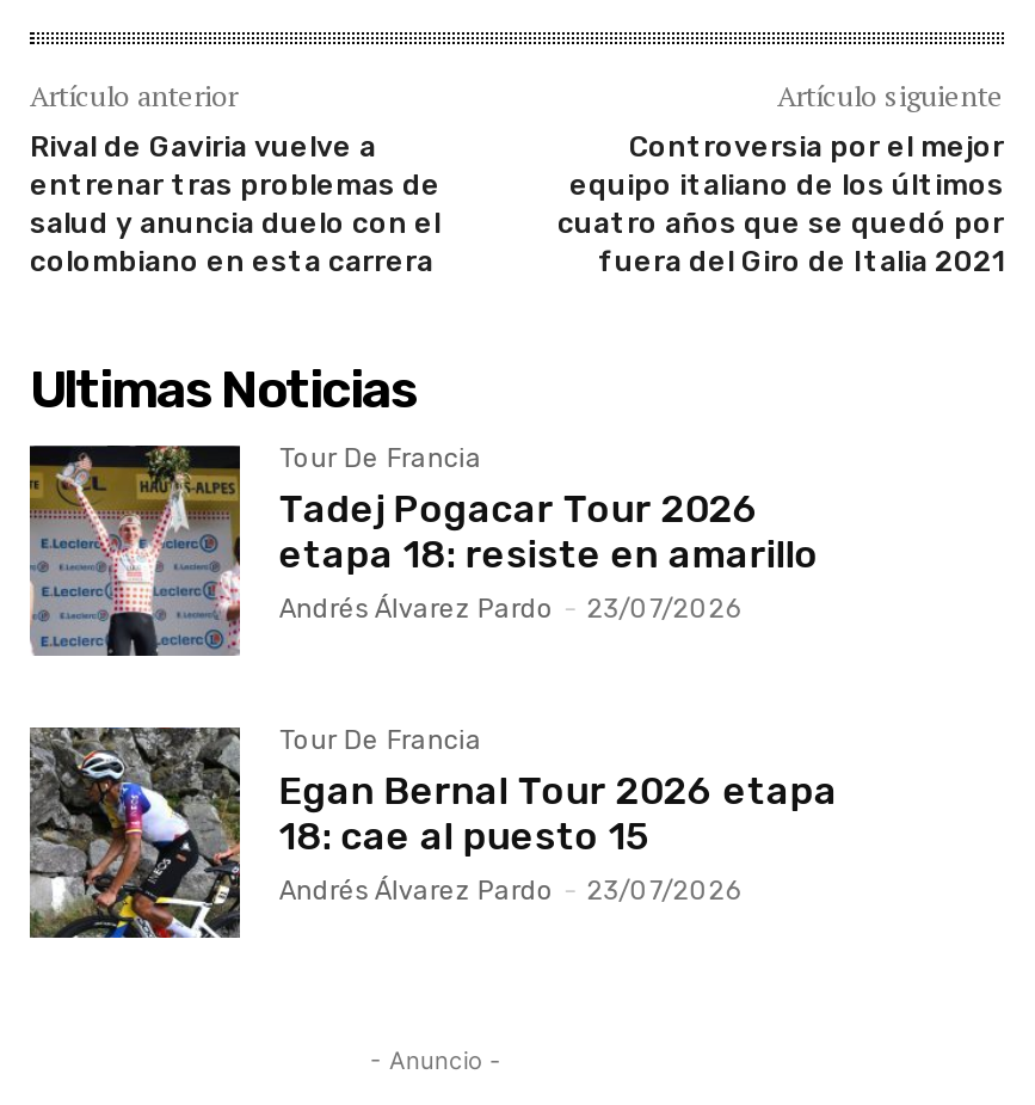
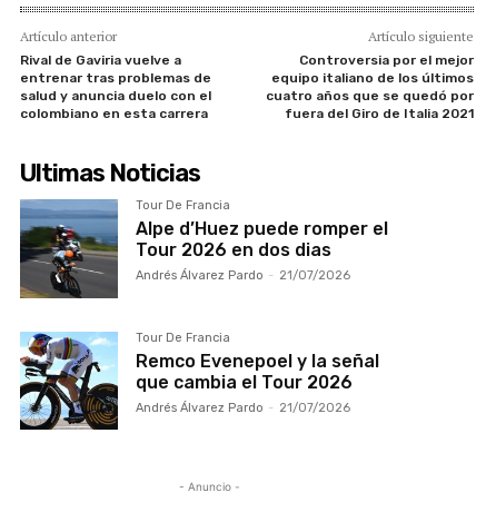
- [image]
- Tadej Pogacar Tour 2026
- etapa 18: resiste en amarillo
- Andrés Álvarez Pardo - 23/07/2026
+ [image]
+ Alpe d’Huez puede romper el
+ Tour 2026 en dos dias
+ Andrés Álvarez Pardo - 21/07/2026

- [image]
- Egan Bernal Tour 2026 etapa
- 18: cae al puesto 15
- Andrés Álvarez Pardo - 23/07/2026
+ [image]
+ Remco Evenepoel y la señal
+ que cambia el Tour 2026
+ Andrés Álvarez Pardo - 21/07/2026
